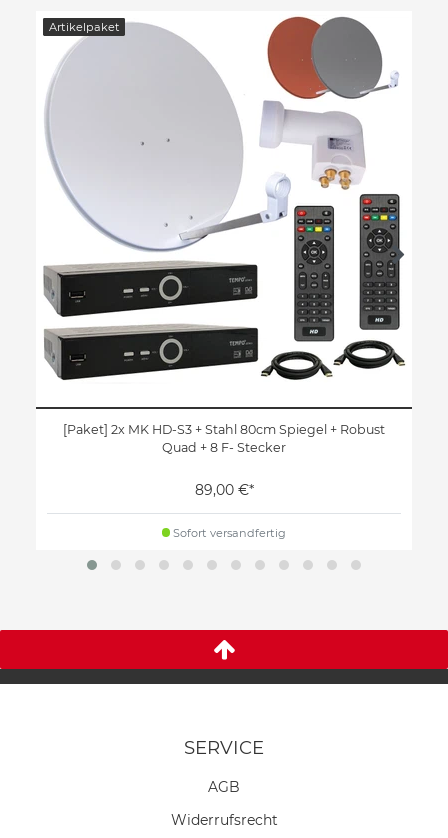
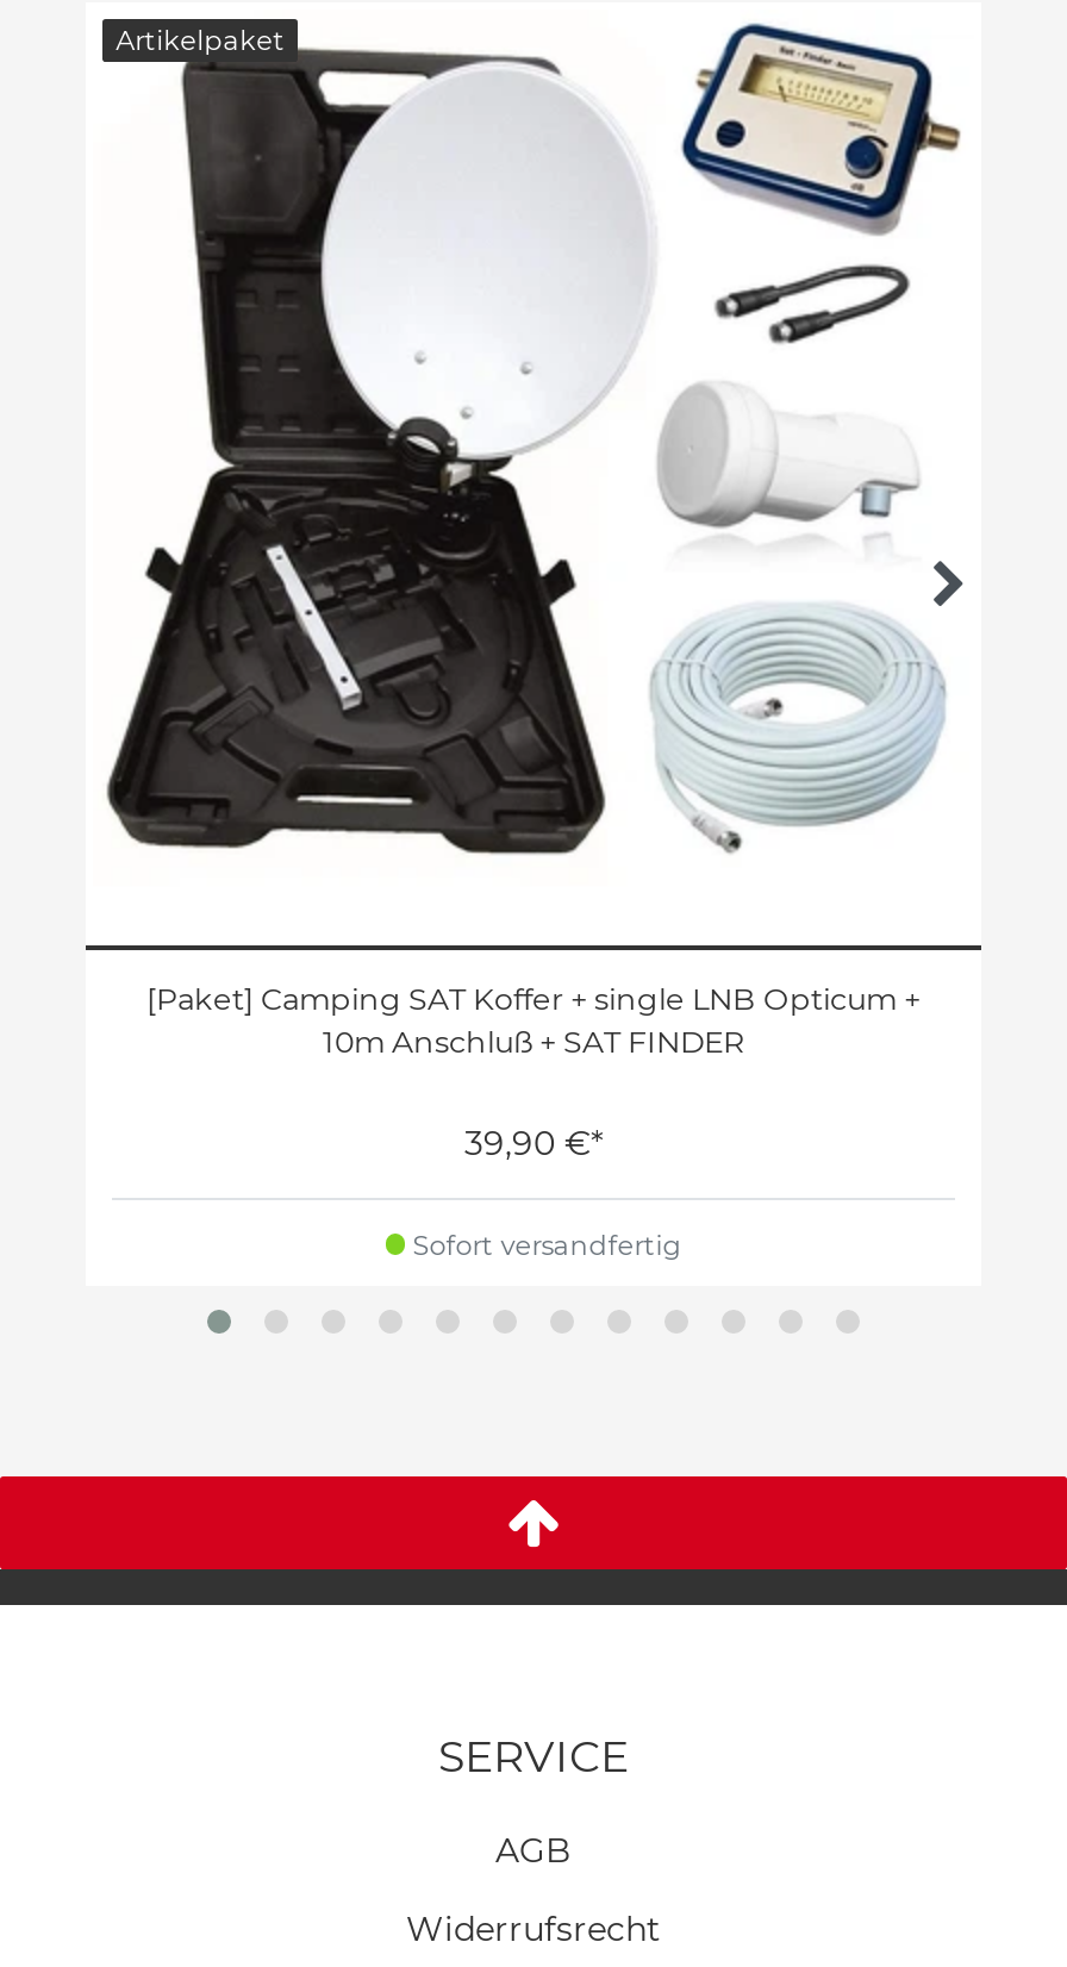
- [image]
+ [image]

- [Paket] 2x MK HD-S3 + Stahl 80cm Spiegel + Robust
- Quad + 8 F- Stecker
+ [Paket] Camping SAT Koffer + single LNB Opticum +
+ 10m Anschluß + SAT FINDER

- 89,00 €*
+ 39,90 €*
